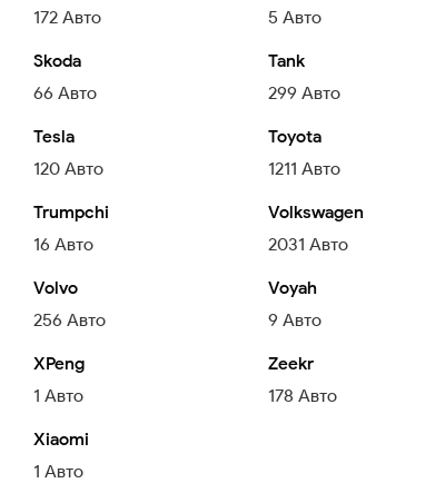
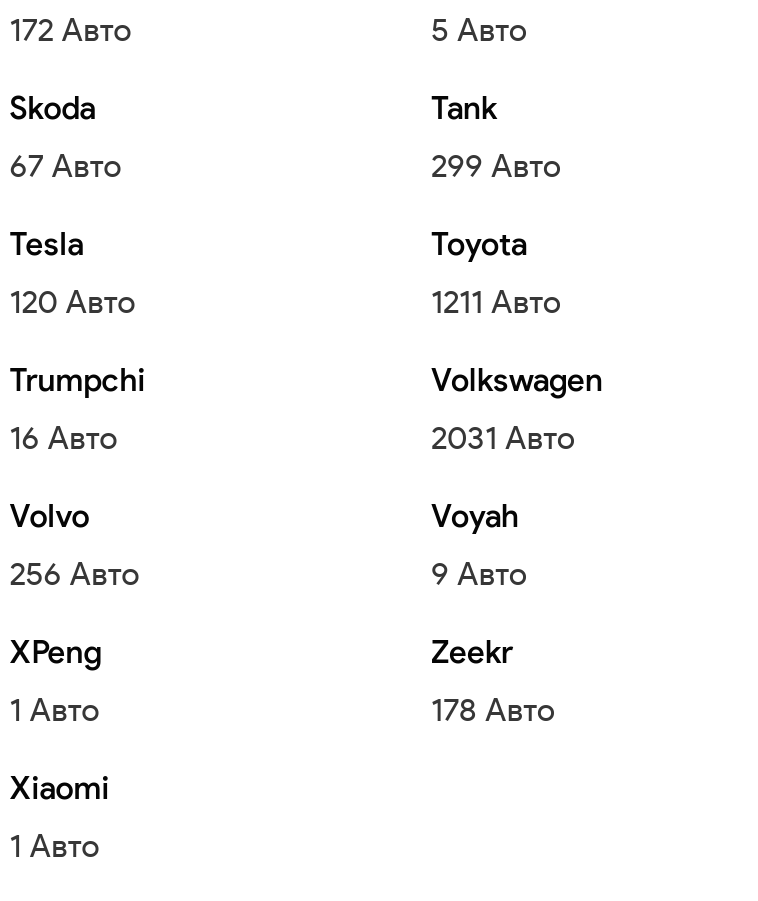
- 66 Авто
+ 67 Авто
